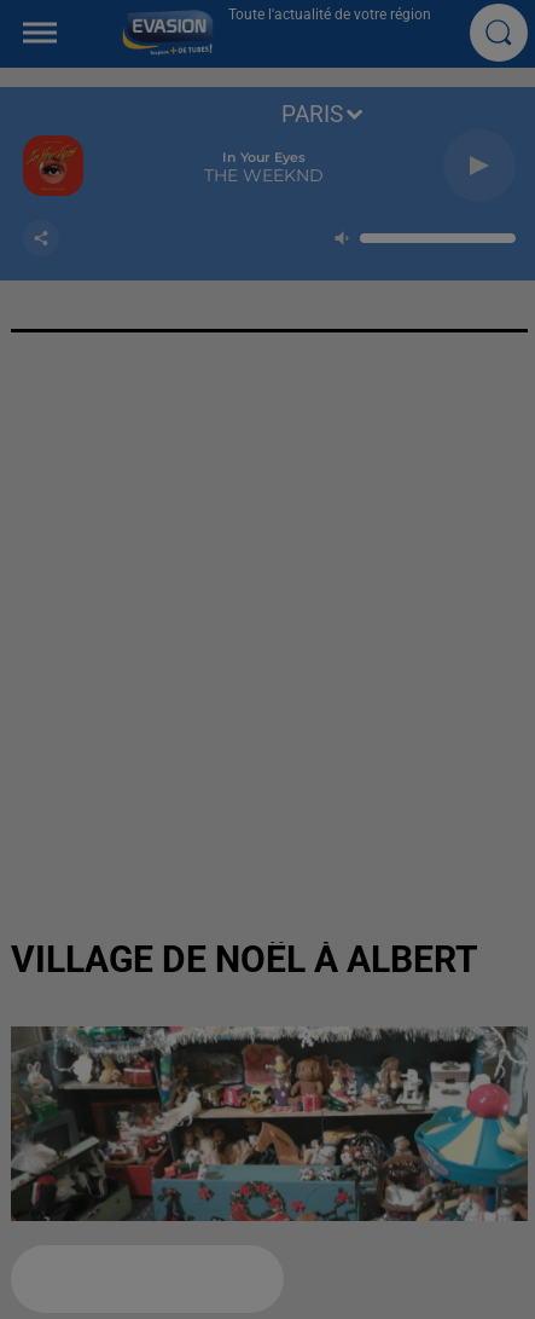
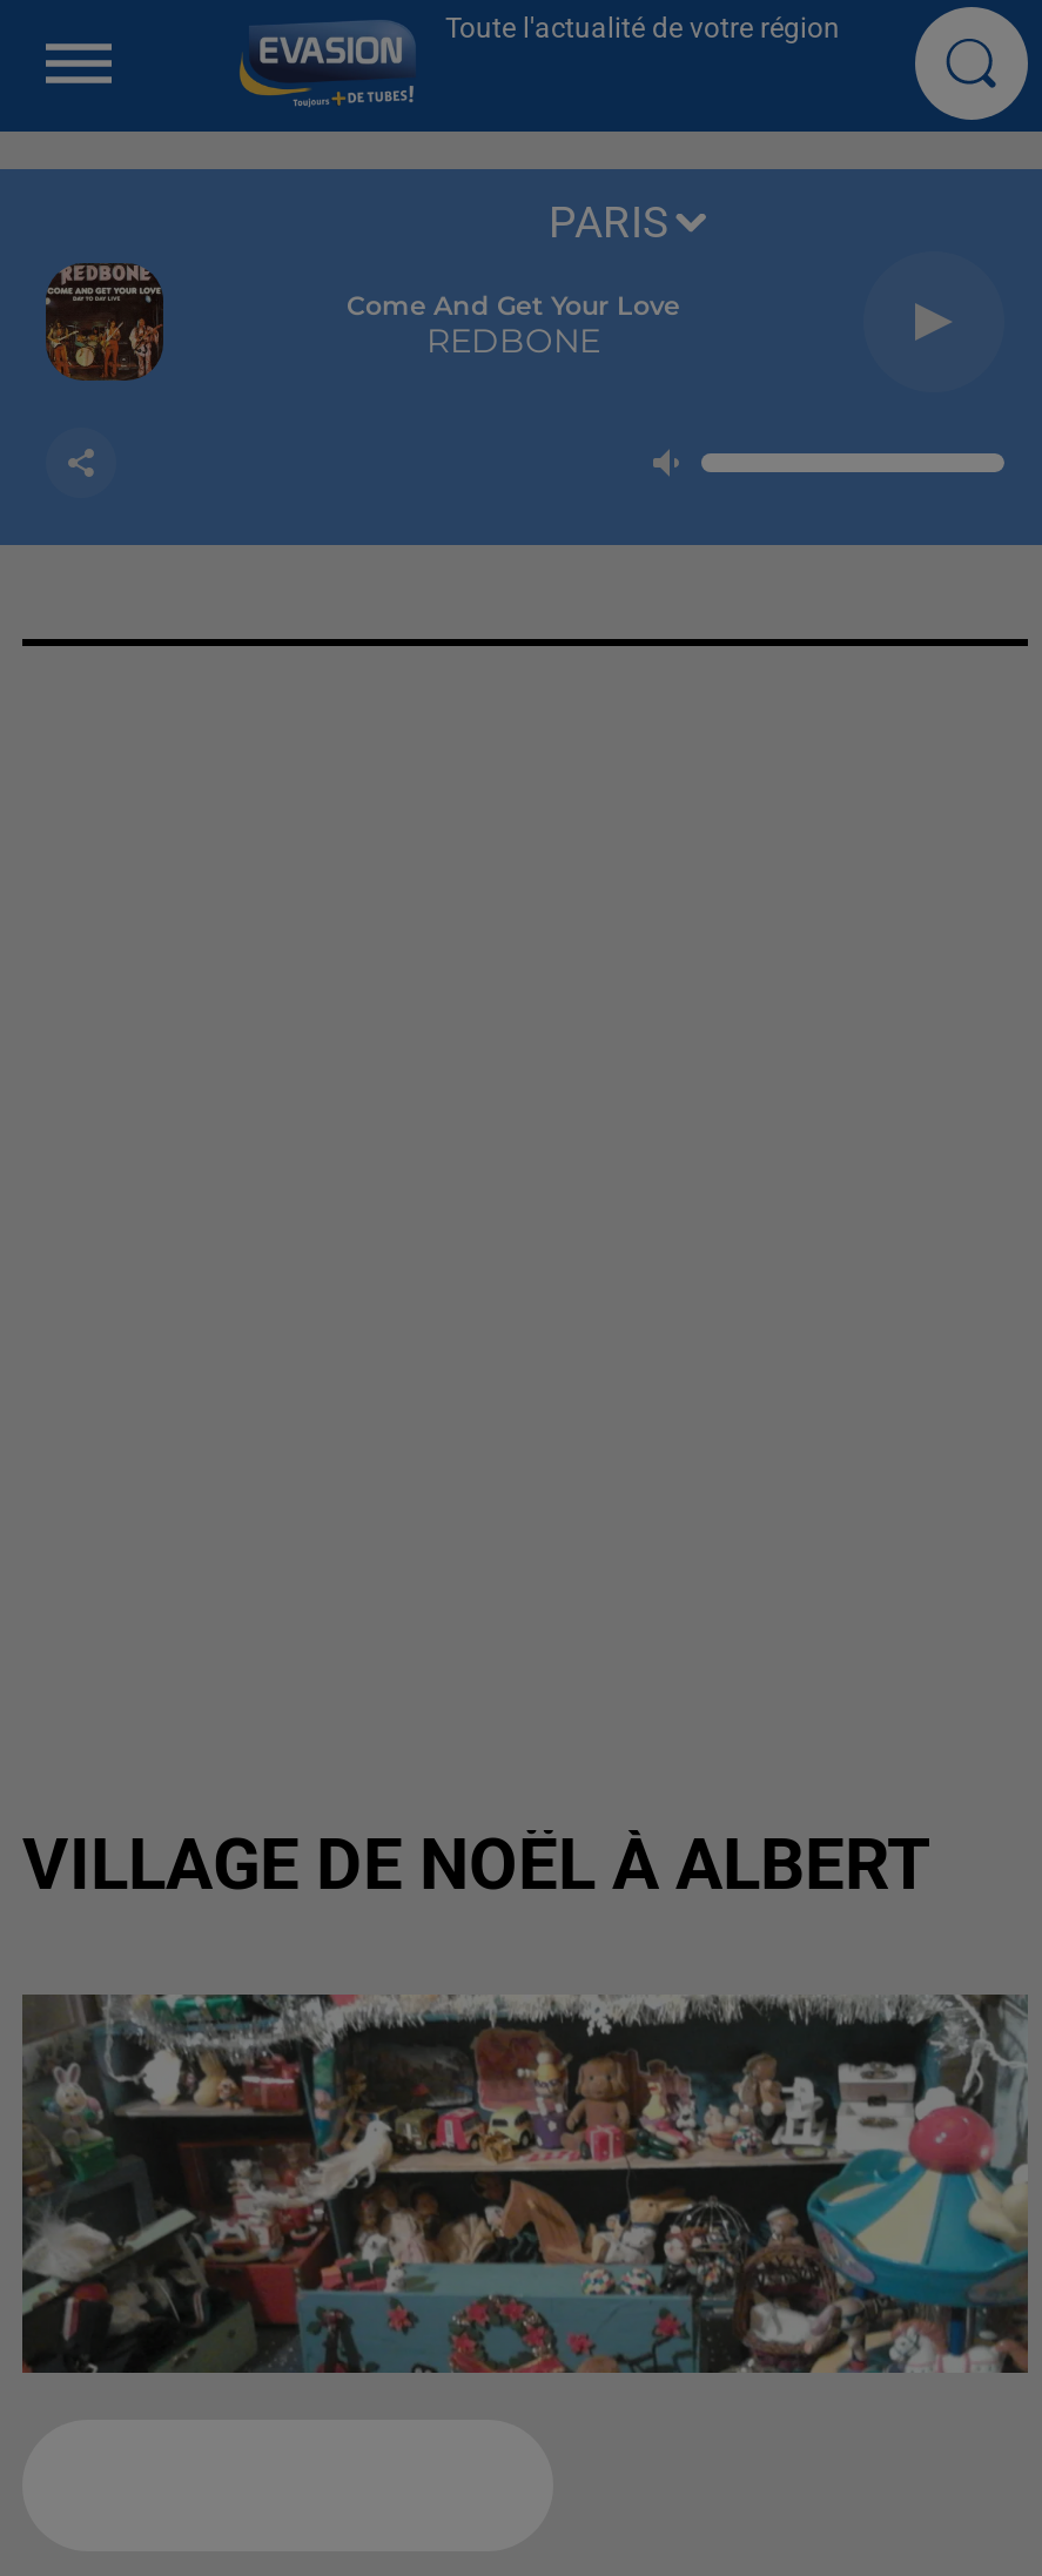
- [image]
+ [image]

- In Your Eyes
- THE WEEKND
+ Come And Get Your Love
+ REDBONE
